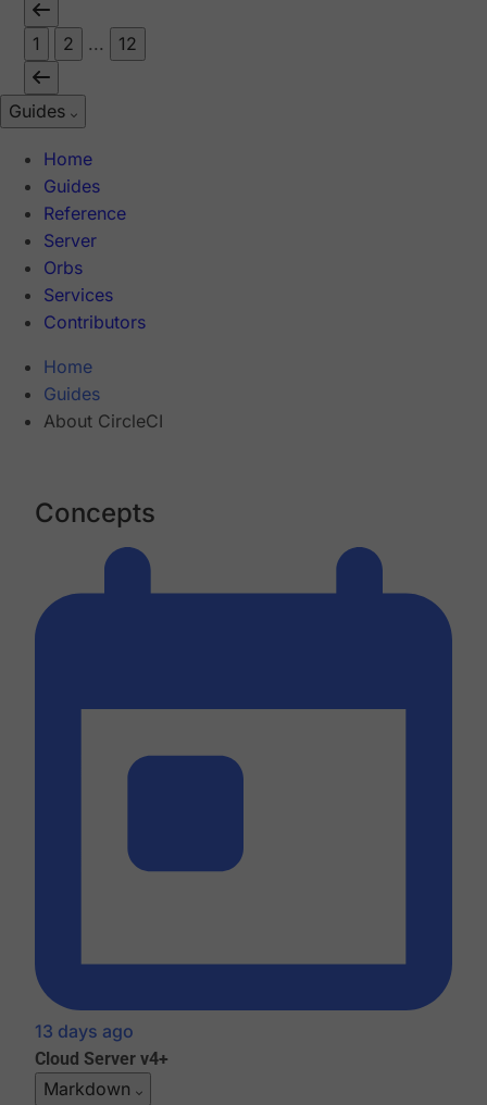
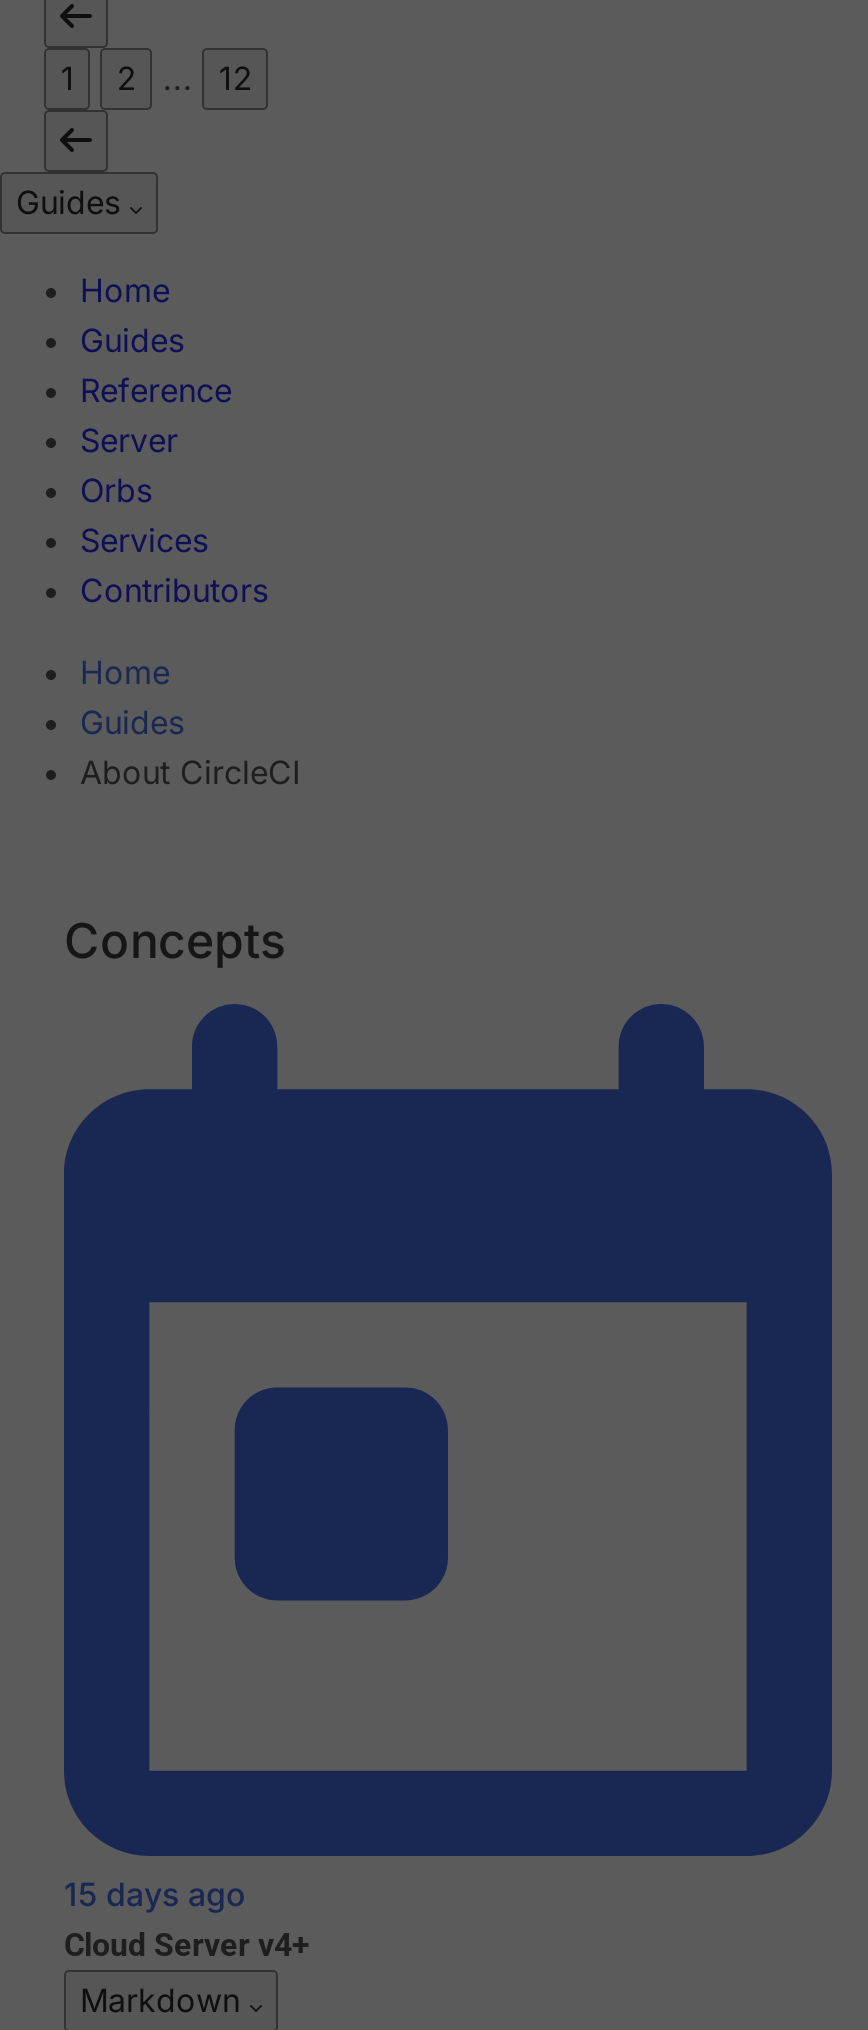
- 13 days ago
+ 15 days ago
